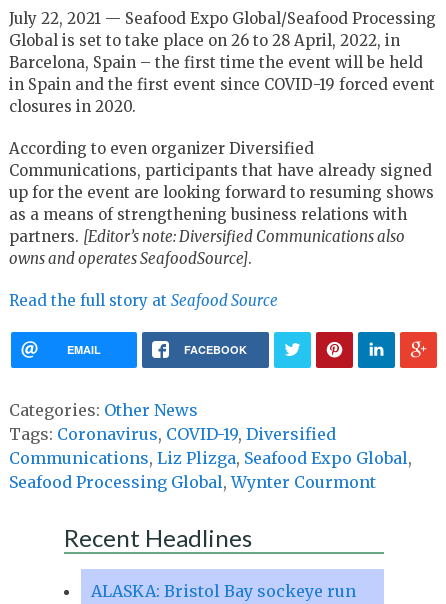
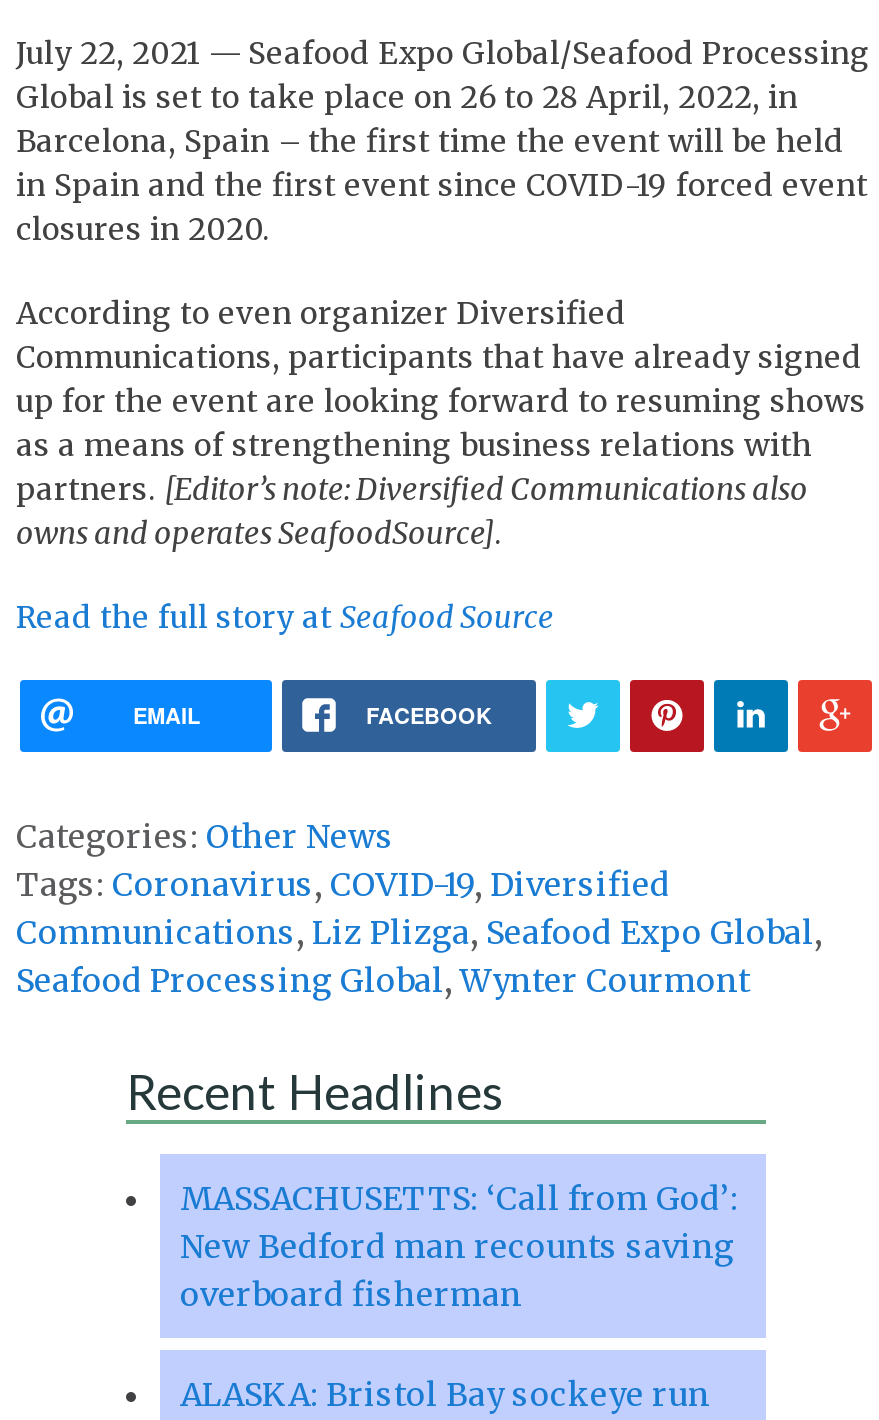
+ MASSACHUSETTS: ‘Call from God’:
+ New Bedford man recounts saving
+ overboard fisherman
